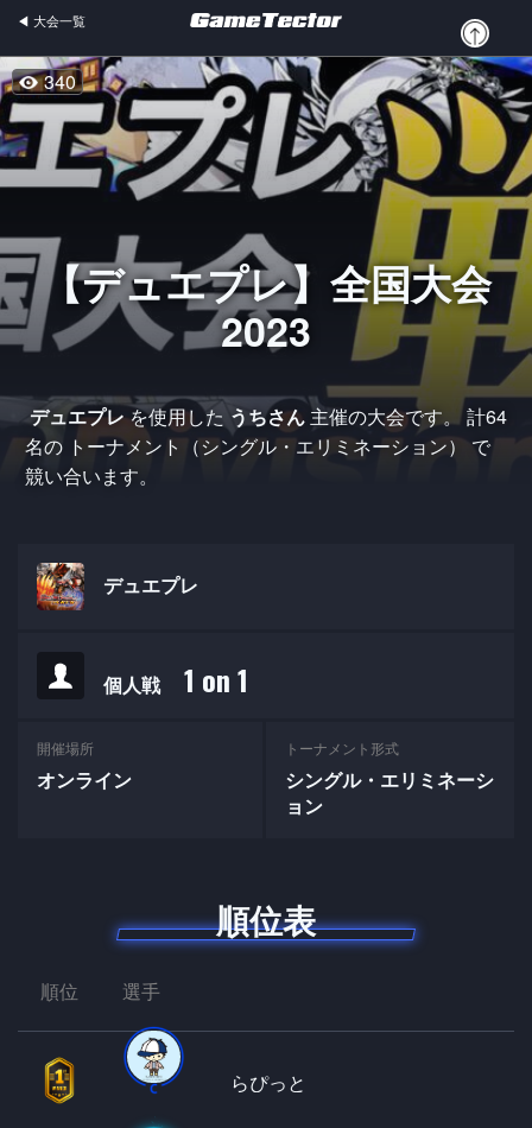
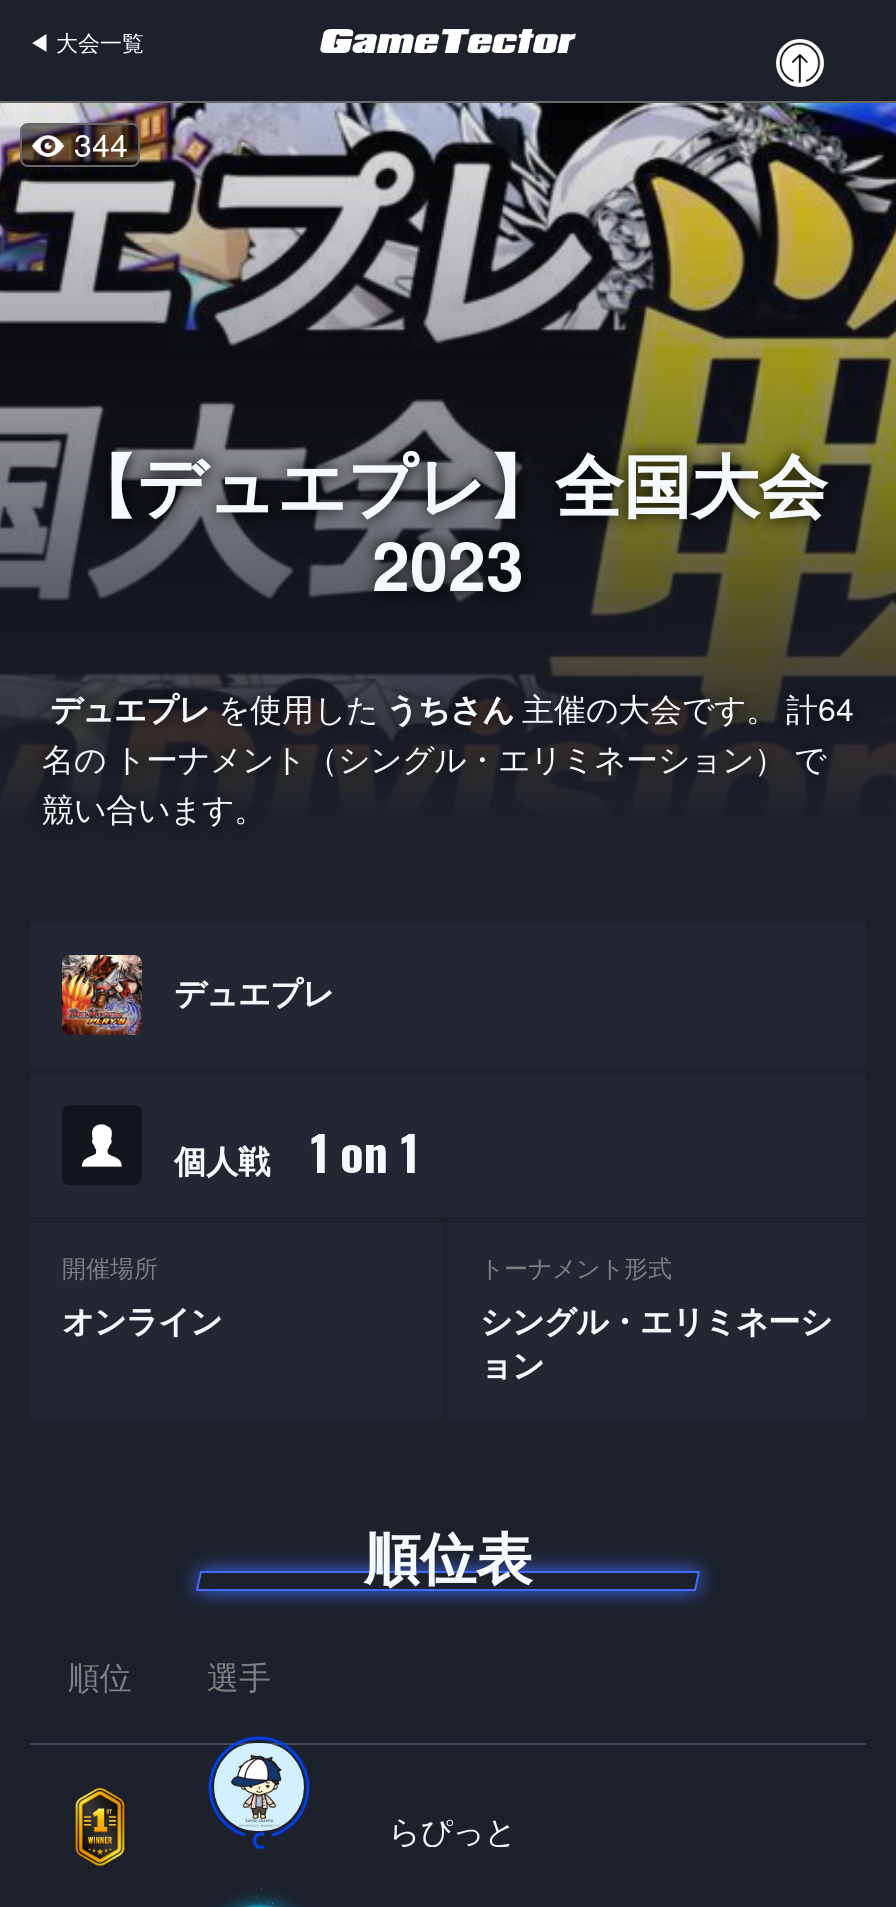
- 340
+ 344
